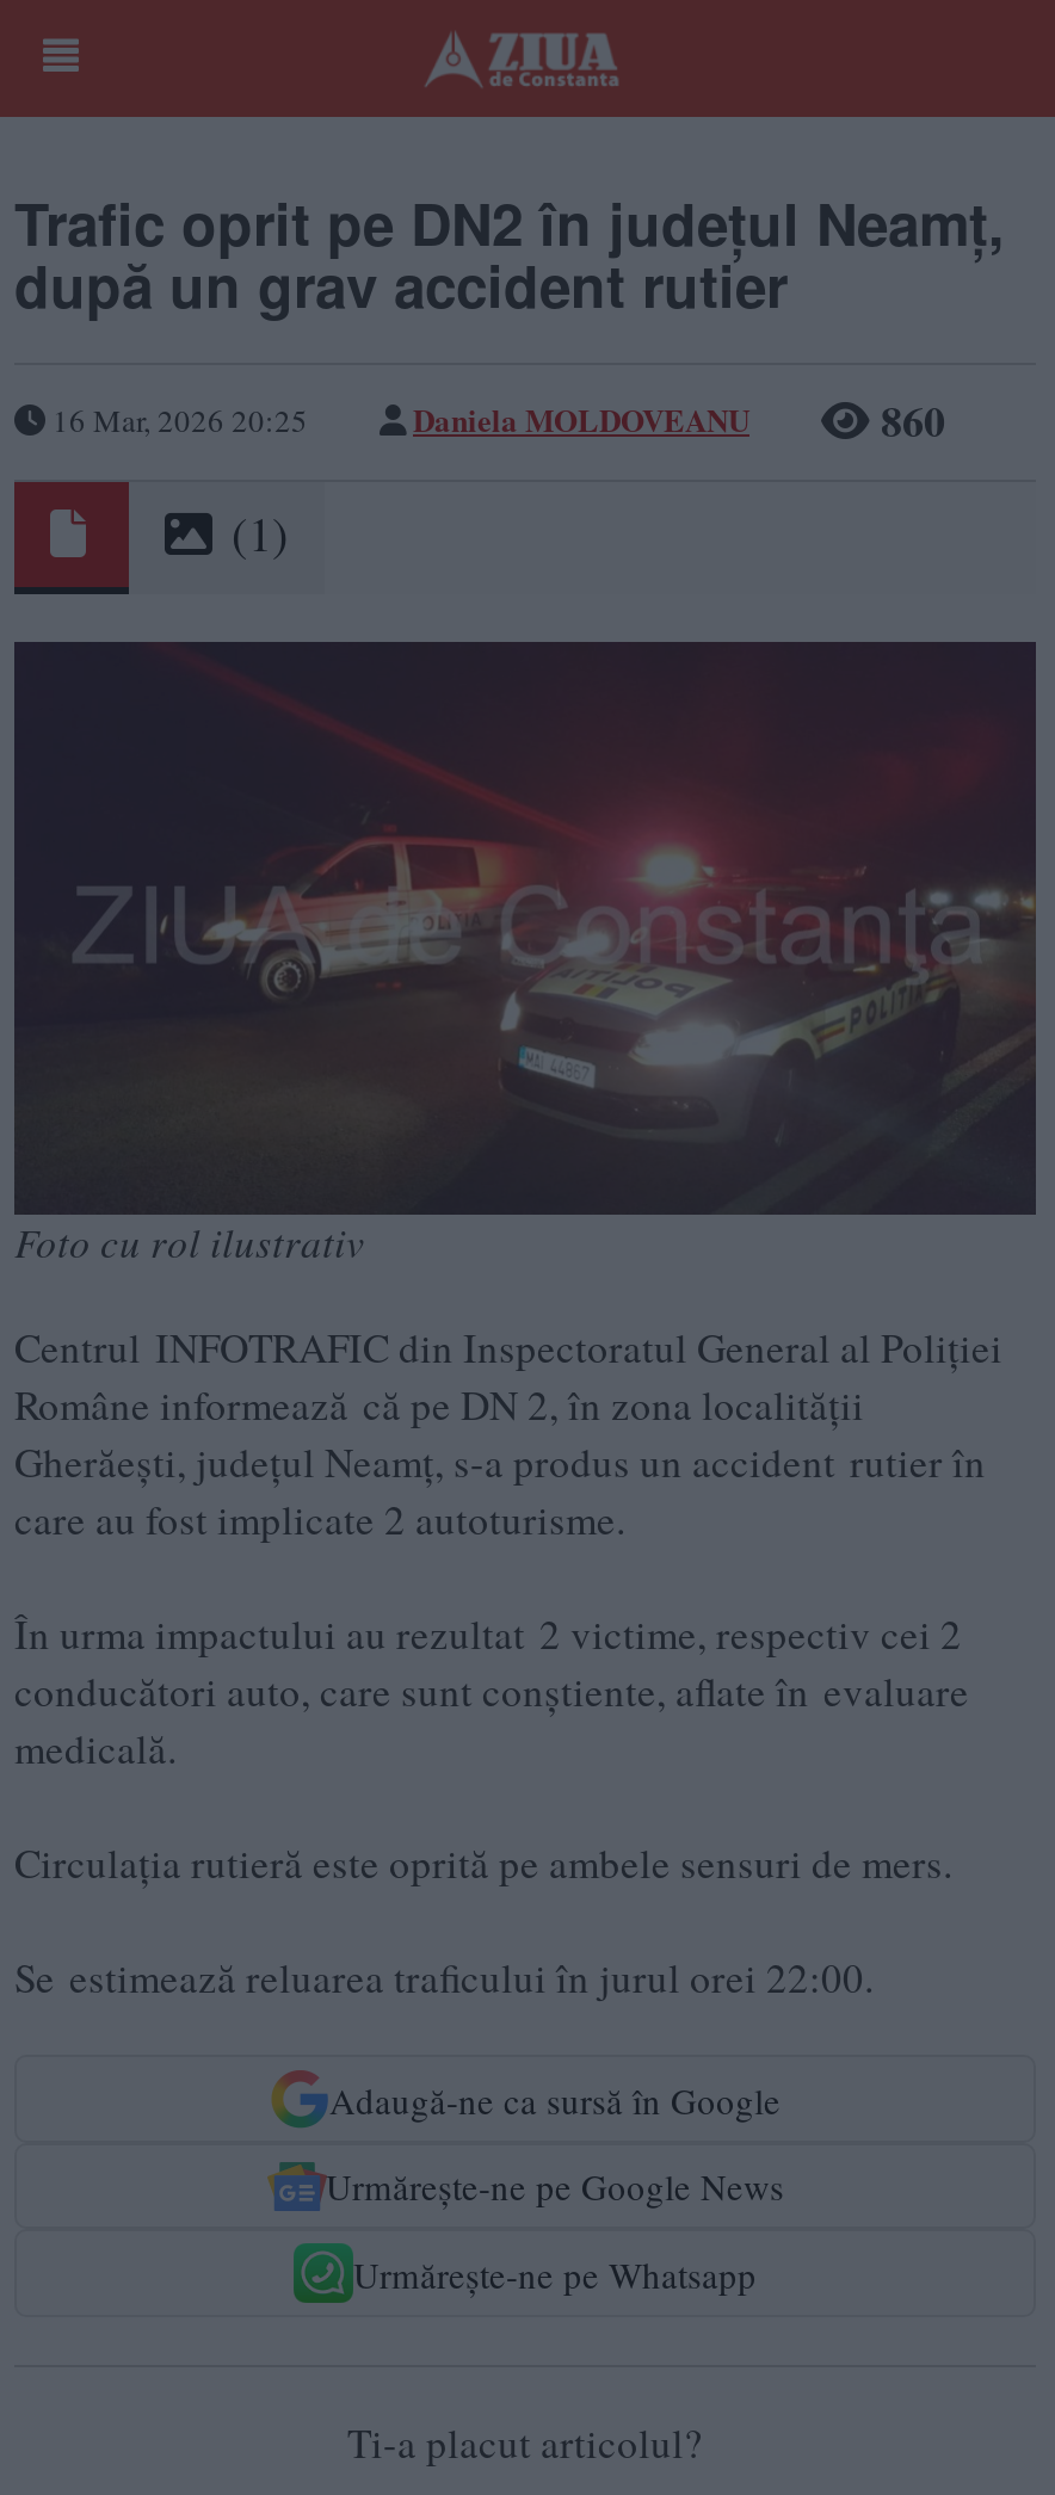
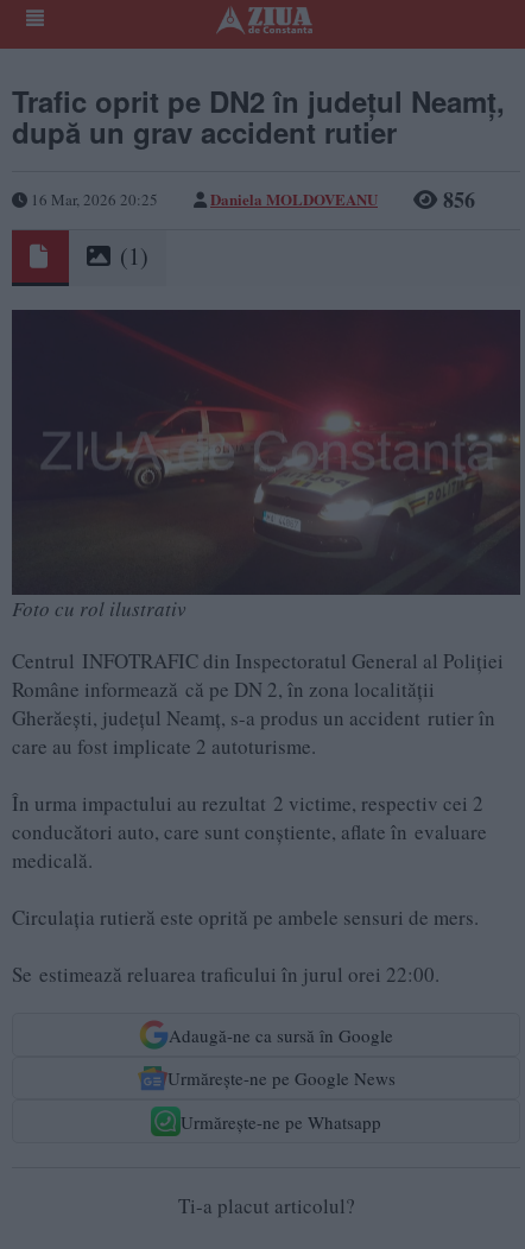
- 860
+ 856
